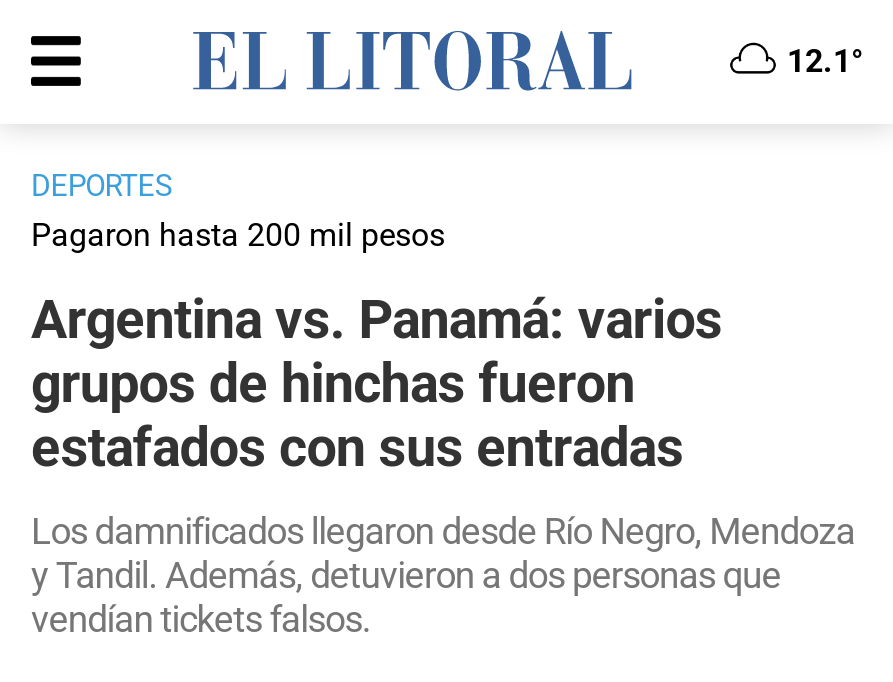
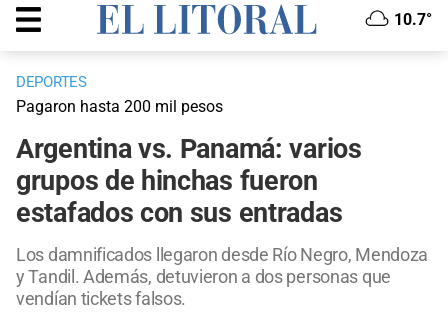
- 12.1°
+ 10.7°
